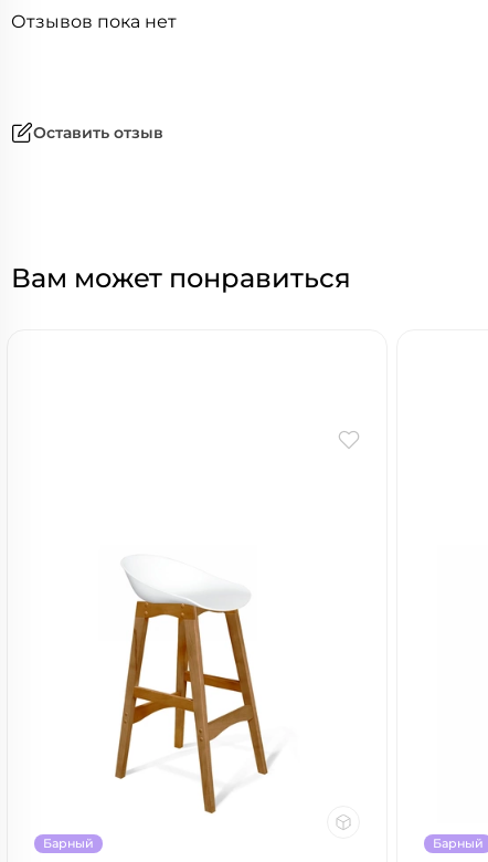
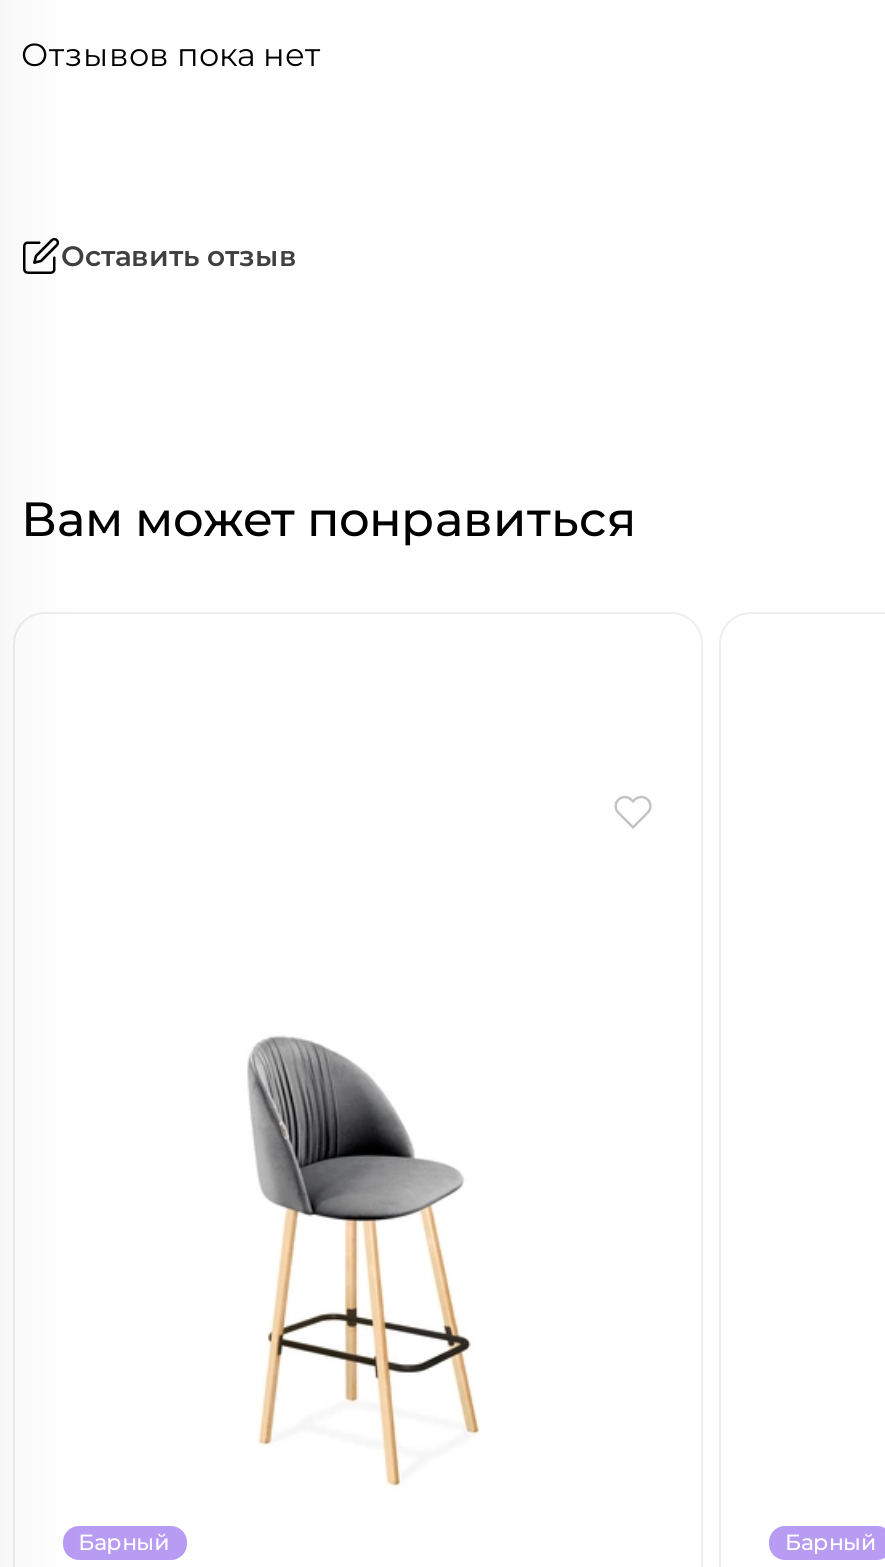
- [image]
+ [image]
